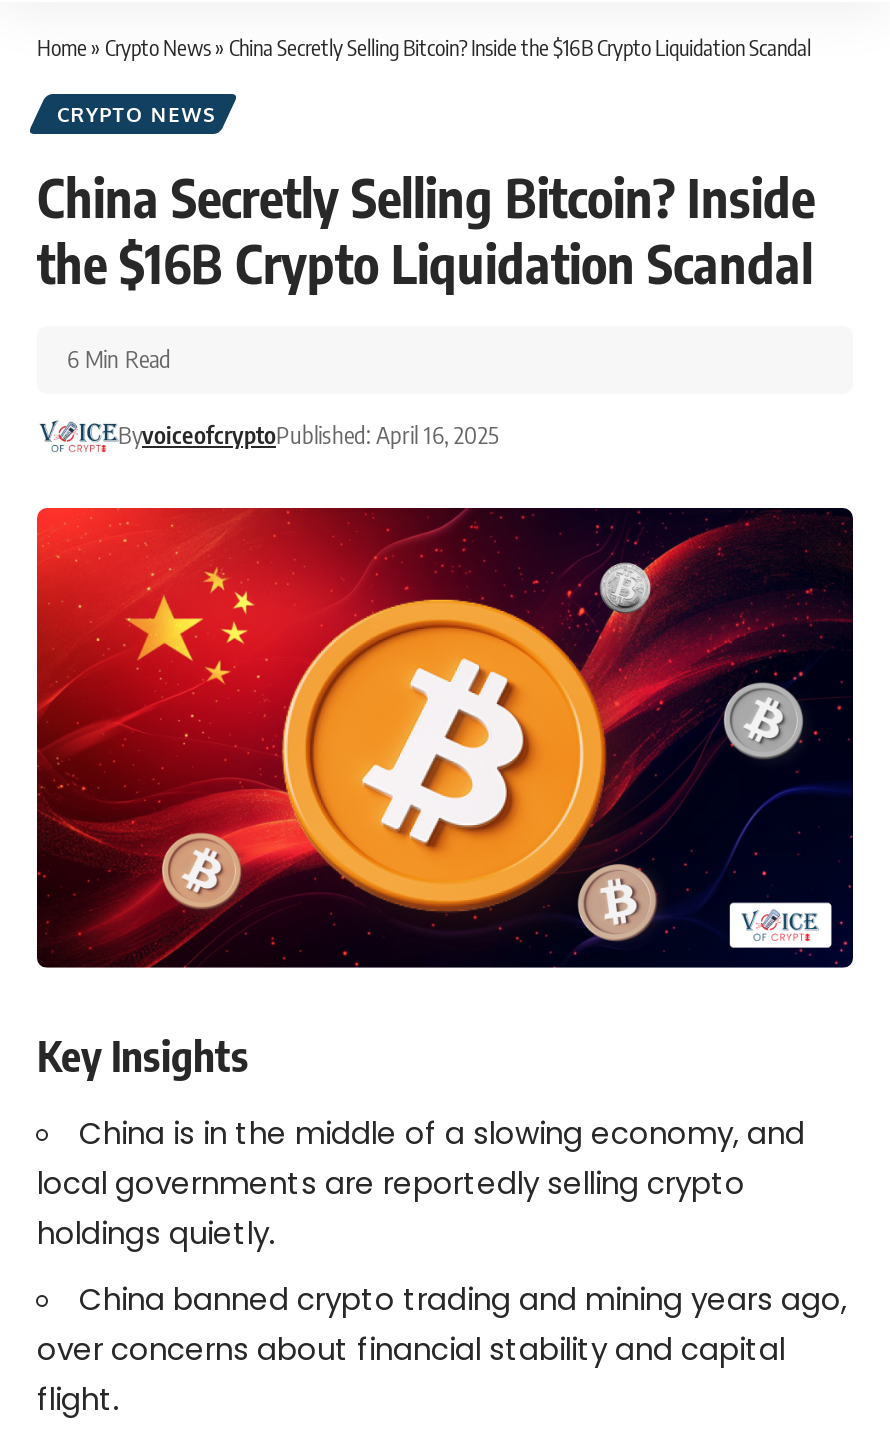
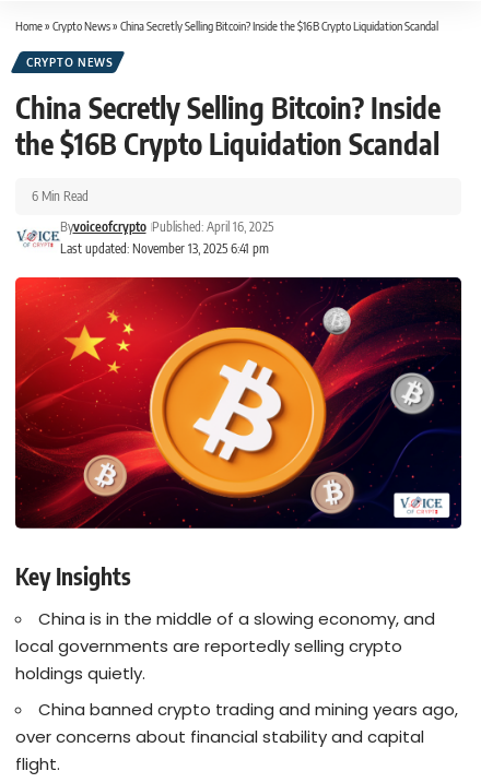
+ Last updated: November 13, 2025 6:41 pm
